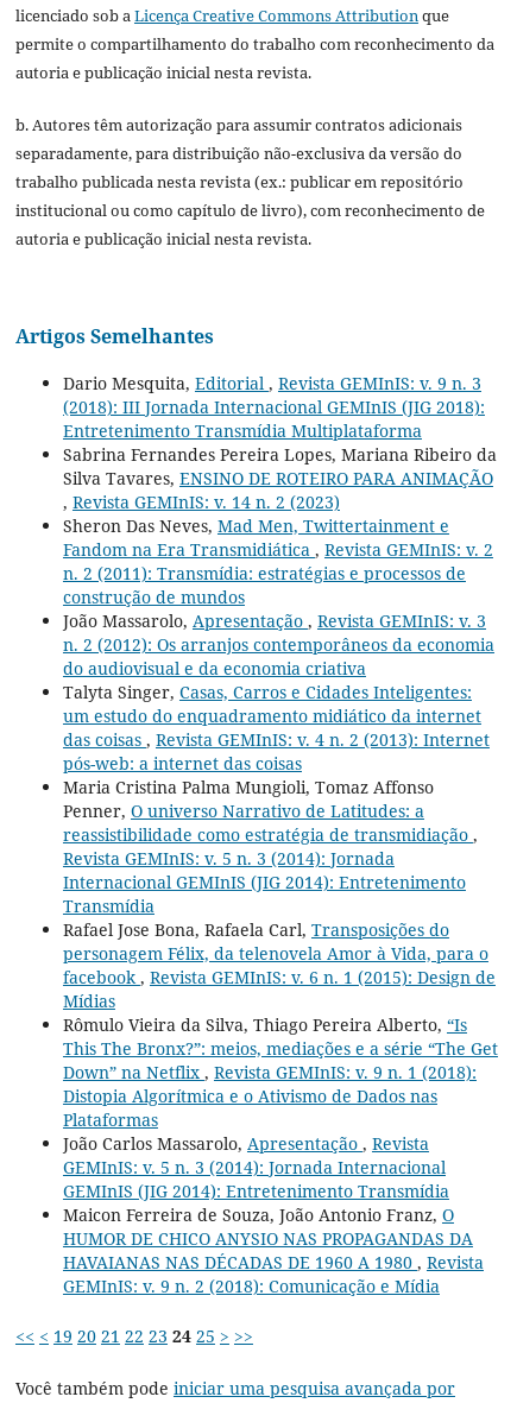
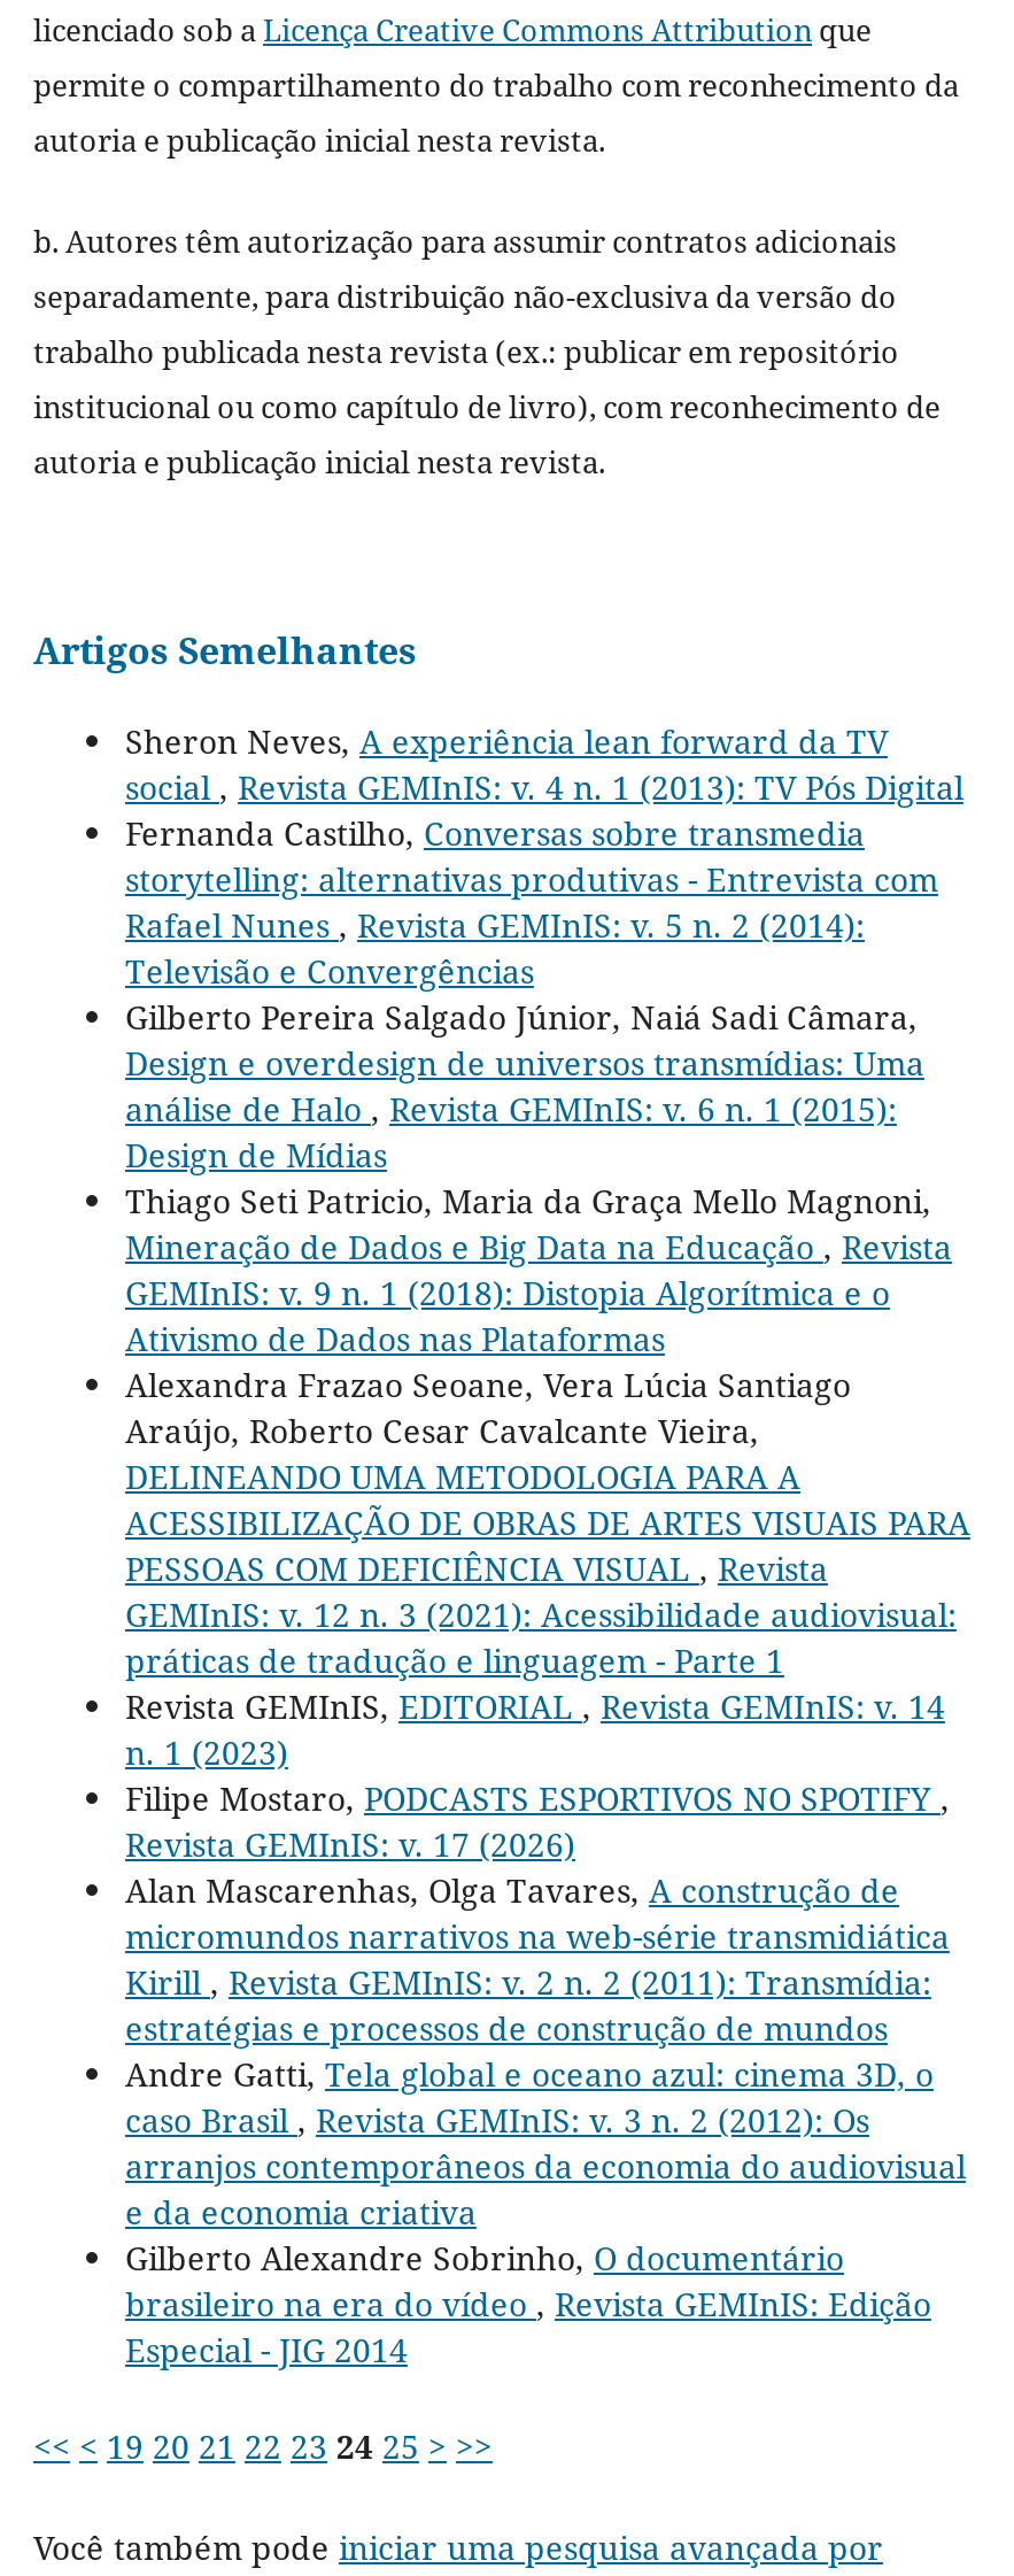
- Dario Mesquita, Editorial, Revista GEMInIS: v. 9 n. 3
- (2018): III Jornada Internacional GEMInIS (JIG 2018):
- Entretenimento Transmídia Multiplataforma
- Sabrina Fernandes Pereira Lopes, Mariana Ribeiro da
- Silva Tavares, ENSINO DE ROTEIRO PARA ANIMAÇÃO
- , Revista GEMInIS: v. 14 n. 2 (2023)
- Sheron Das Neves, Mad Men, Twittertainment e
- Fandom na Era Transmidiática, Revista GEMInIS: v. 2
- n. 2 (2011): Transmídia: estratégias e processos de
- construção de mundos
- João Massarolo, Apresentação, Revista GEMInIS: v. 3
- n. 2 (2012): Os arranjos contemporâneos da economia
- do audiovisual e da economia criativa
- Talyta Singer, Casas, Carros e Cidades Inteligentes:
- um estudo do enquadramento midiático da internet
- das coisas, Revista GEMInIS: v. 4 n. 2 (2013): Internet
- pós-web: a internet das coisas
- Maria Cristina Palma Mungioli, Tomaz Affonso
- Penner, O universo Narrativo de Latitudes: a
- reassistibilidade como estratégia de transmidiação,
- Revista GEMInIS: v. 5 n. 3 (2014): Jornada
- Internacional GEMInIS (JIG 2014): Entretenimento
- Transmídia
- Rafael Jose Bona, Rafaela Carl, Transposições do
- personagem Félix, da telenovela Amor à Vida, para o
- facebook, Revista GEMInIS: v. 6 n. 1 (2015): Design de
- Mídias
- Rômulo Vieira da Silva, Thiago Pereira Alberto, “Is
- This The Bronx?”: meios, mediações e a série “The Get
- Down” na Netflix, Revista GEMInIS: v. 9 n. 1 (2018):
- Distopia Algorítmica e o Ativismo de Dados nas
- Plataformas
- João Carlos Massarolo, Apresentação, Revista
- GEMInIS: v. 5 n. 3 (2014): Jornada Internacional
- GEMInIS (JIG 2014): Entretenimento Transmídia
- Maicon Ferreira de Souza, João Antonio Franz, O
- HUMOR DE CHICO ANYSIO NAS PROPAGANDAS DA
- HAVAIANAS NAS DÉCADAS DE 1960 A 1980, Revista
- GEMInIS: v. 9 n. 2 (2018): Comunicação e Mídia
+ Sheron Neves, A experiência lean forward da TV
+ social, Revista GEMInIS: v. 4 n. 1 (2013): TV Pós Digital
+ Fernanda Castilho, Conversas sobre transmedia
+ storytelling: alternativas produtivas - Entrevista com
+ Rafael Nunes, Revista GEMInIS: v. 5 n. 2 (2014):
+ Televisão e Convergências
+ Gilberto Pereira Salgado Júnior, Naiá Sadi Câmara,
+ Design e overdesign de universos transmídias: Uma
+ análise de Halo, Revista GEMInIS: v. 6 n. 1 (2015):
+ Design de Mídias
+ Thiago Seti Patricio, Maria da Graça Mello Magnoni,
+ Mineração de Dados e Big Data na Educação, Revista
+ GEMInIS: v. 9 n. 1 (2018): Distopia Algorítmica e o
+ Ativismo de Dados nas Plataformas
+ Alexandra Frazao Seoane, Vera Lúcia Santiago
+ Araújo, Roberto Cesar Cavalcante Vieira,
+ DELINEANDO UMA METODOLOGIA PARA A
+ ACESSIBILIZAÇÃO DE OBRAS DE ARTES VISUAIS PARA
+ PESSOAS COM DEFICIÊNCIA VISUAL, Revista
+ GEMInIS: v. 12 n. 3 (2021): Acessibilidade audiovisual:
+ práticas de tradução e linguagem - Parte 1
+ Revista GEMInIS, EDITORIAL, Revista GEMInIS: v. 14
+ n. 1 (2023)
+ Filipe Mostaro, PODCASTS ESPORTIVOS NO SPOTIFY,
+ Revista GEMInIS: v. 17 (2026)
+ Alan Mascarenhas, Olga Tavares, A construção de
+ micromundos narrativos na web-série transmidiática
+ Kirill, Revista GEMInIS: v. 2 n. 2 (2011): Transmídia:
+ estratégias e processos de construção de mundos
+ Andre Gatti, Tela global e oceano azul: cinema 3D, o
+ caso Brasil, Revista GEMInIS: v. 3 n. 2 (2012): Os
+ arranjos contemporâneos da economia do audiovisual
+ e da economia criativa
+ Gilberto Alexandre Sobrinho, O documentário
+ brasileiro na era do vídeo, Revista GEMInIS: Edição
+ Especial - JIG 2014
